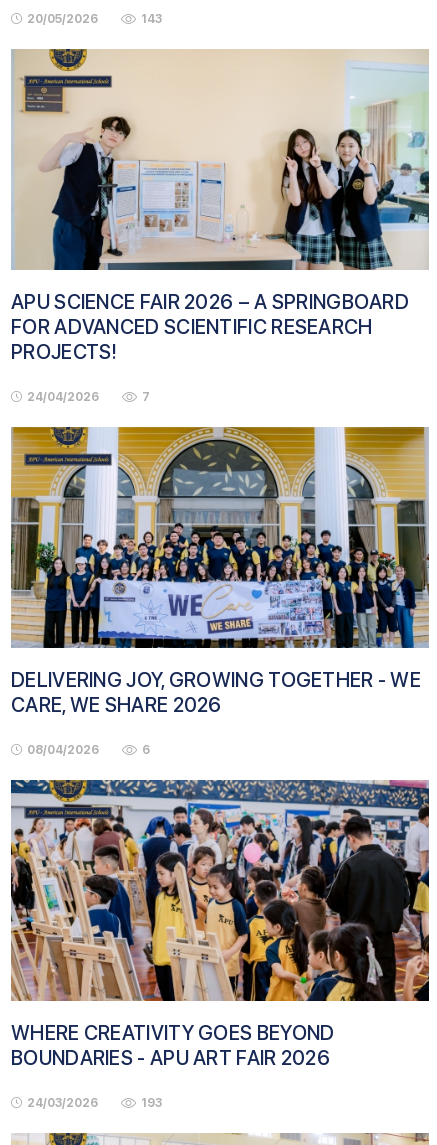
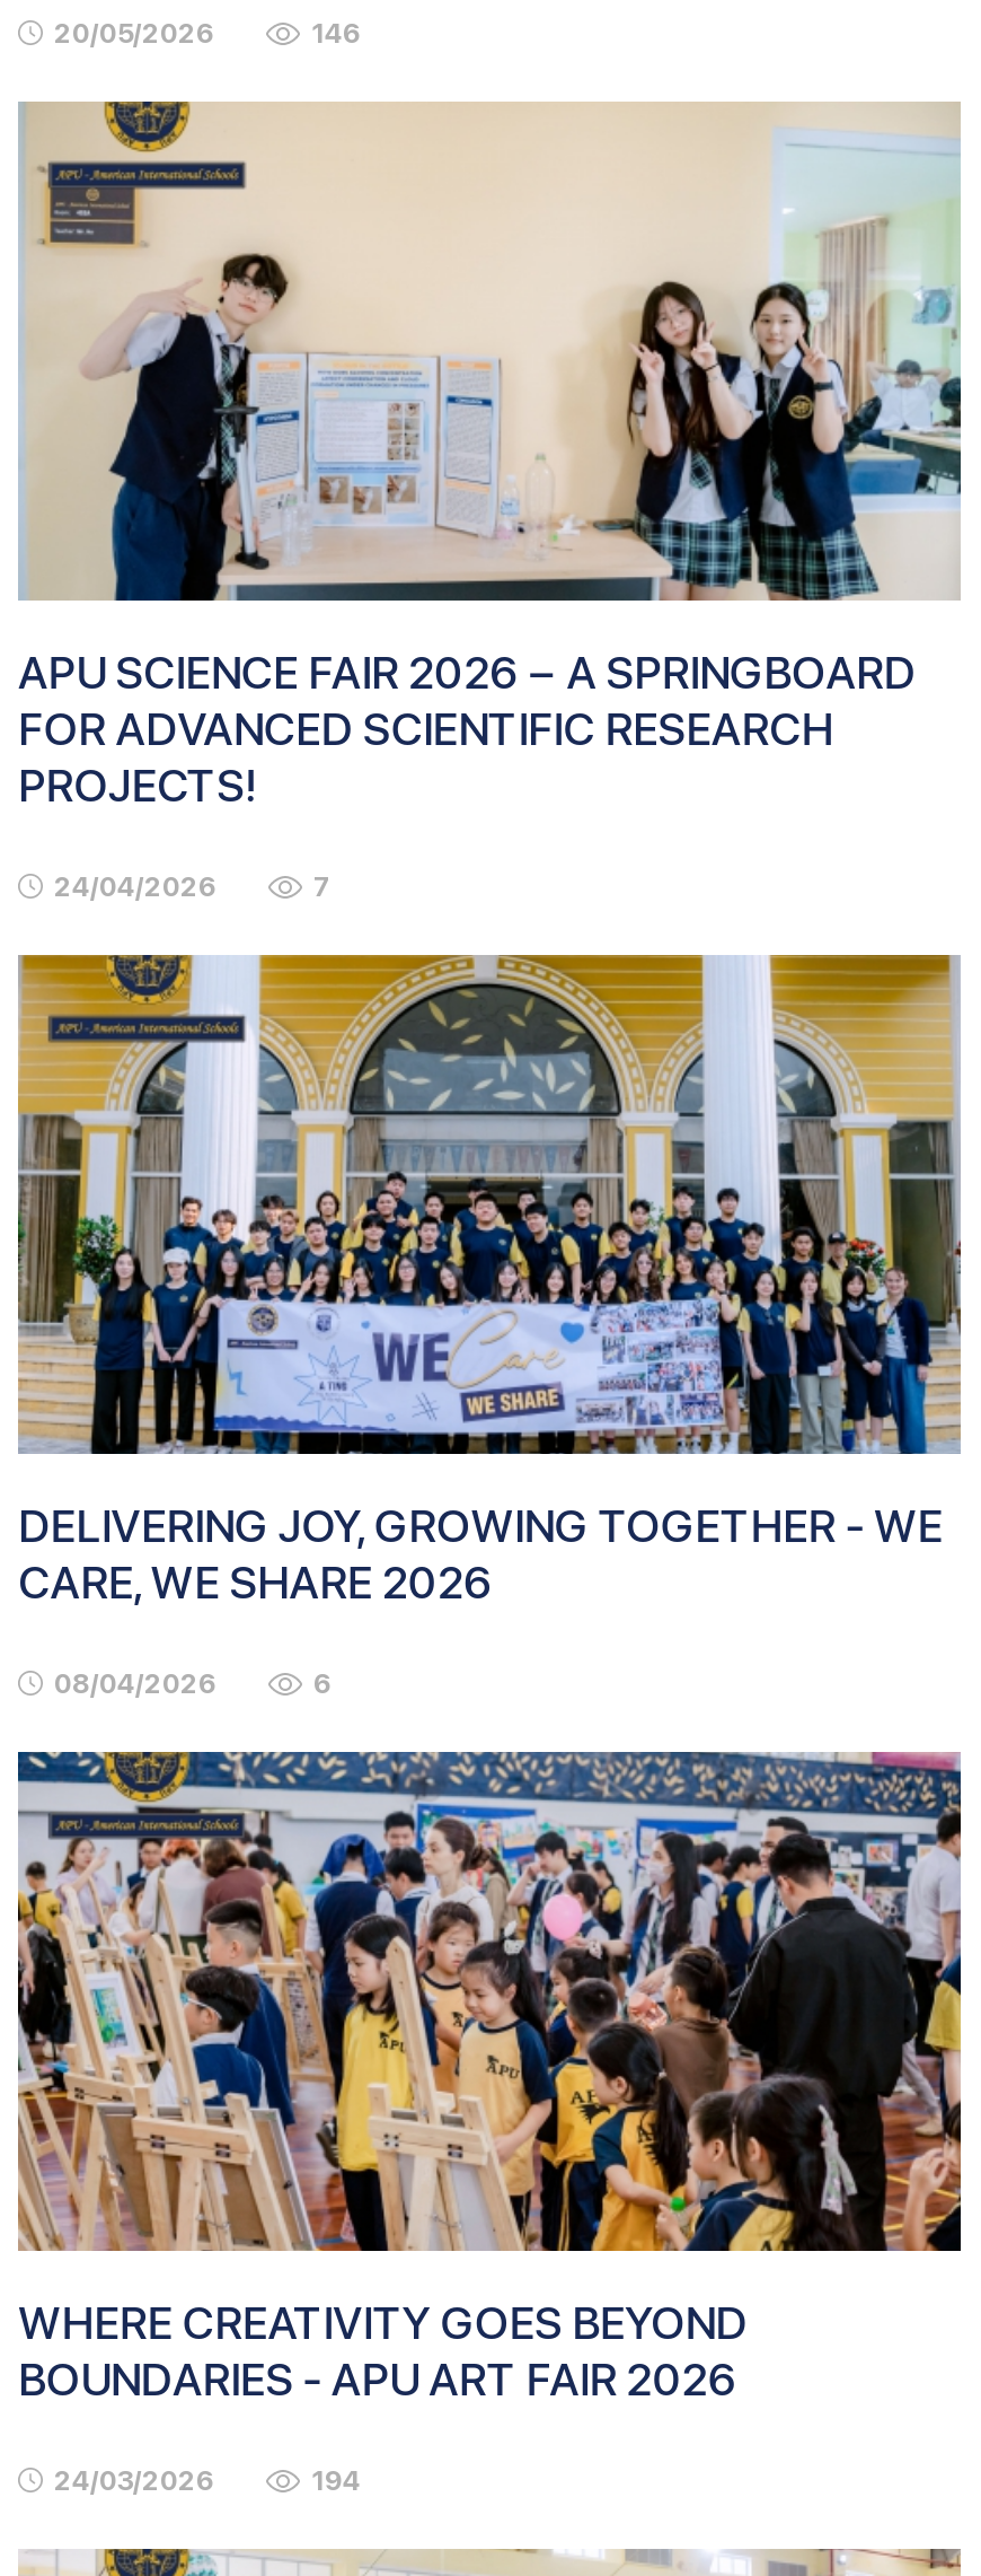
- 143
+ 146

- 193
+ 194
